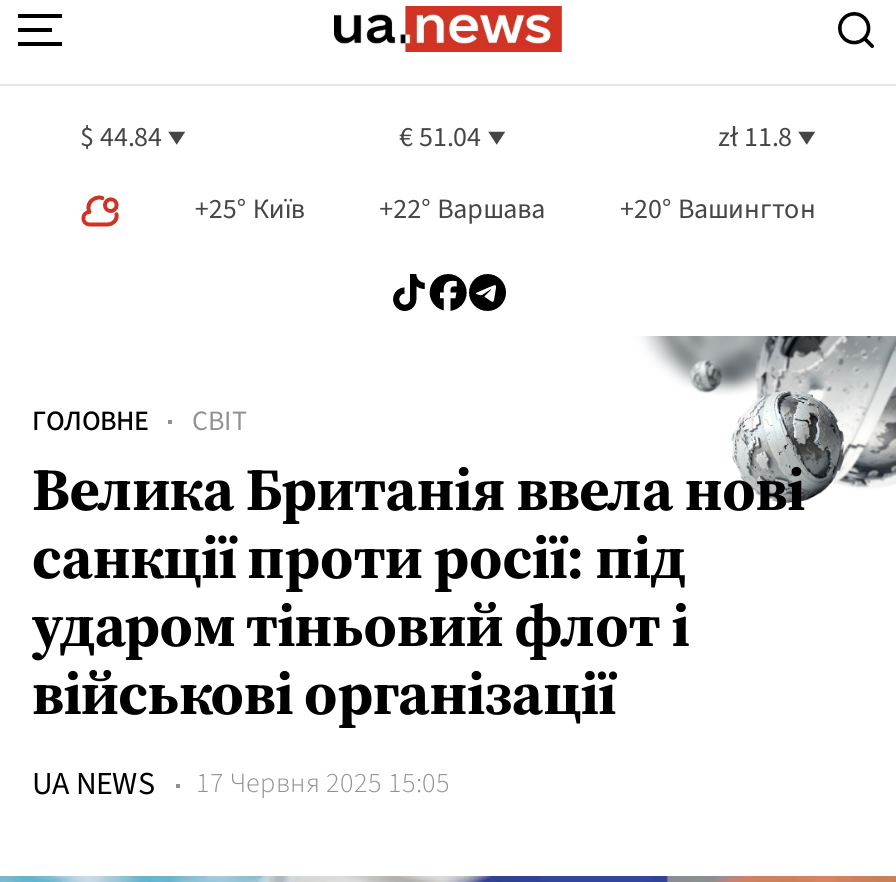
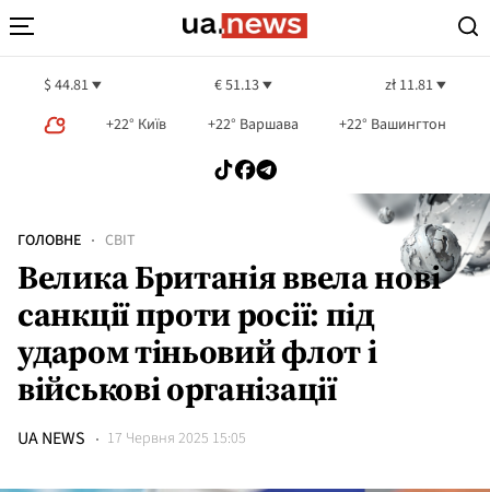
- $ 44.84
+ $ 44.81

- € 51.04
+ € 51.13

- zł 11.8
+ zł 11.81

- +25° Київ
+ +22° Київ

- +20° Вашингтон
+ +22° Вашингтон
